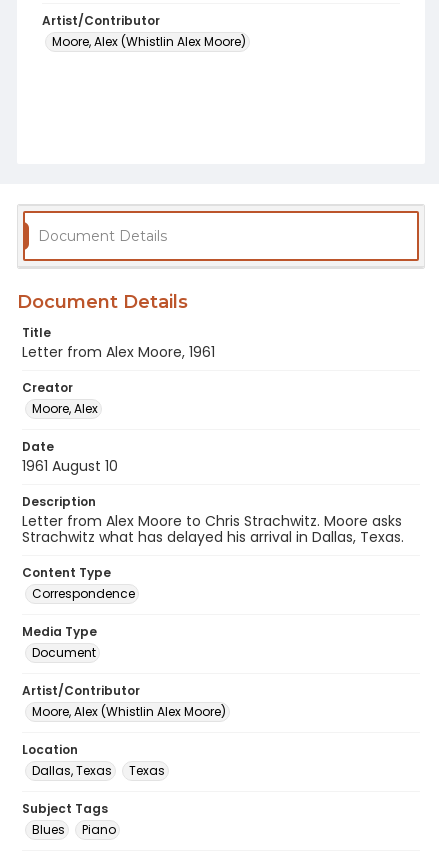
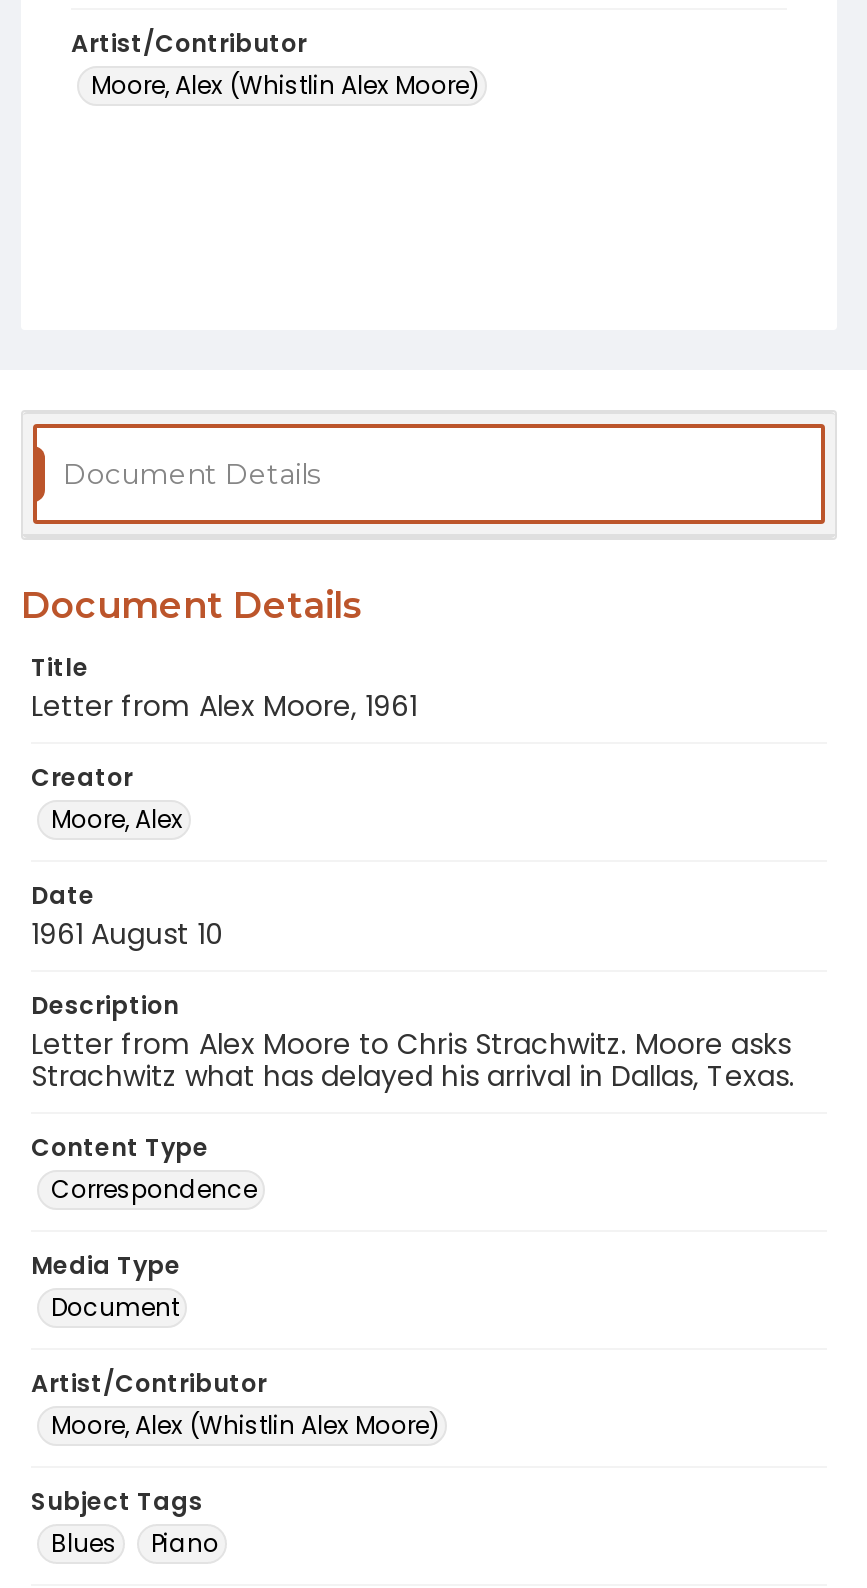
- Location
- Dallas, Texas
- Texas
